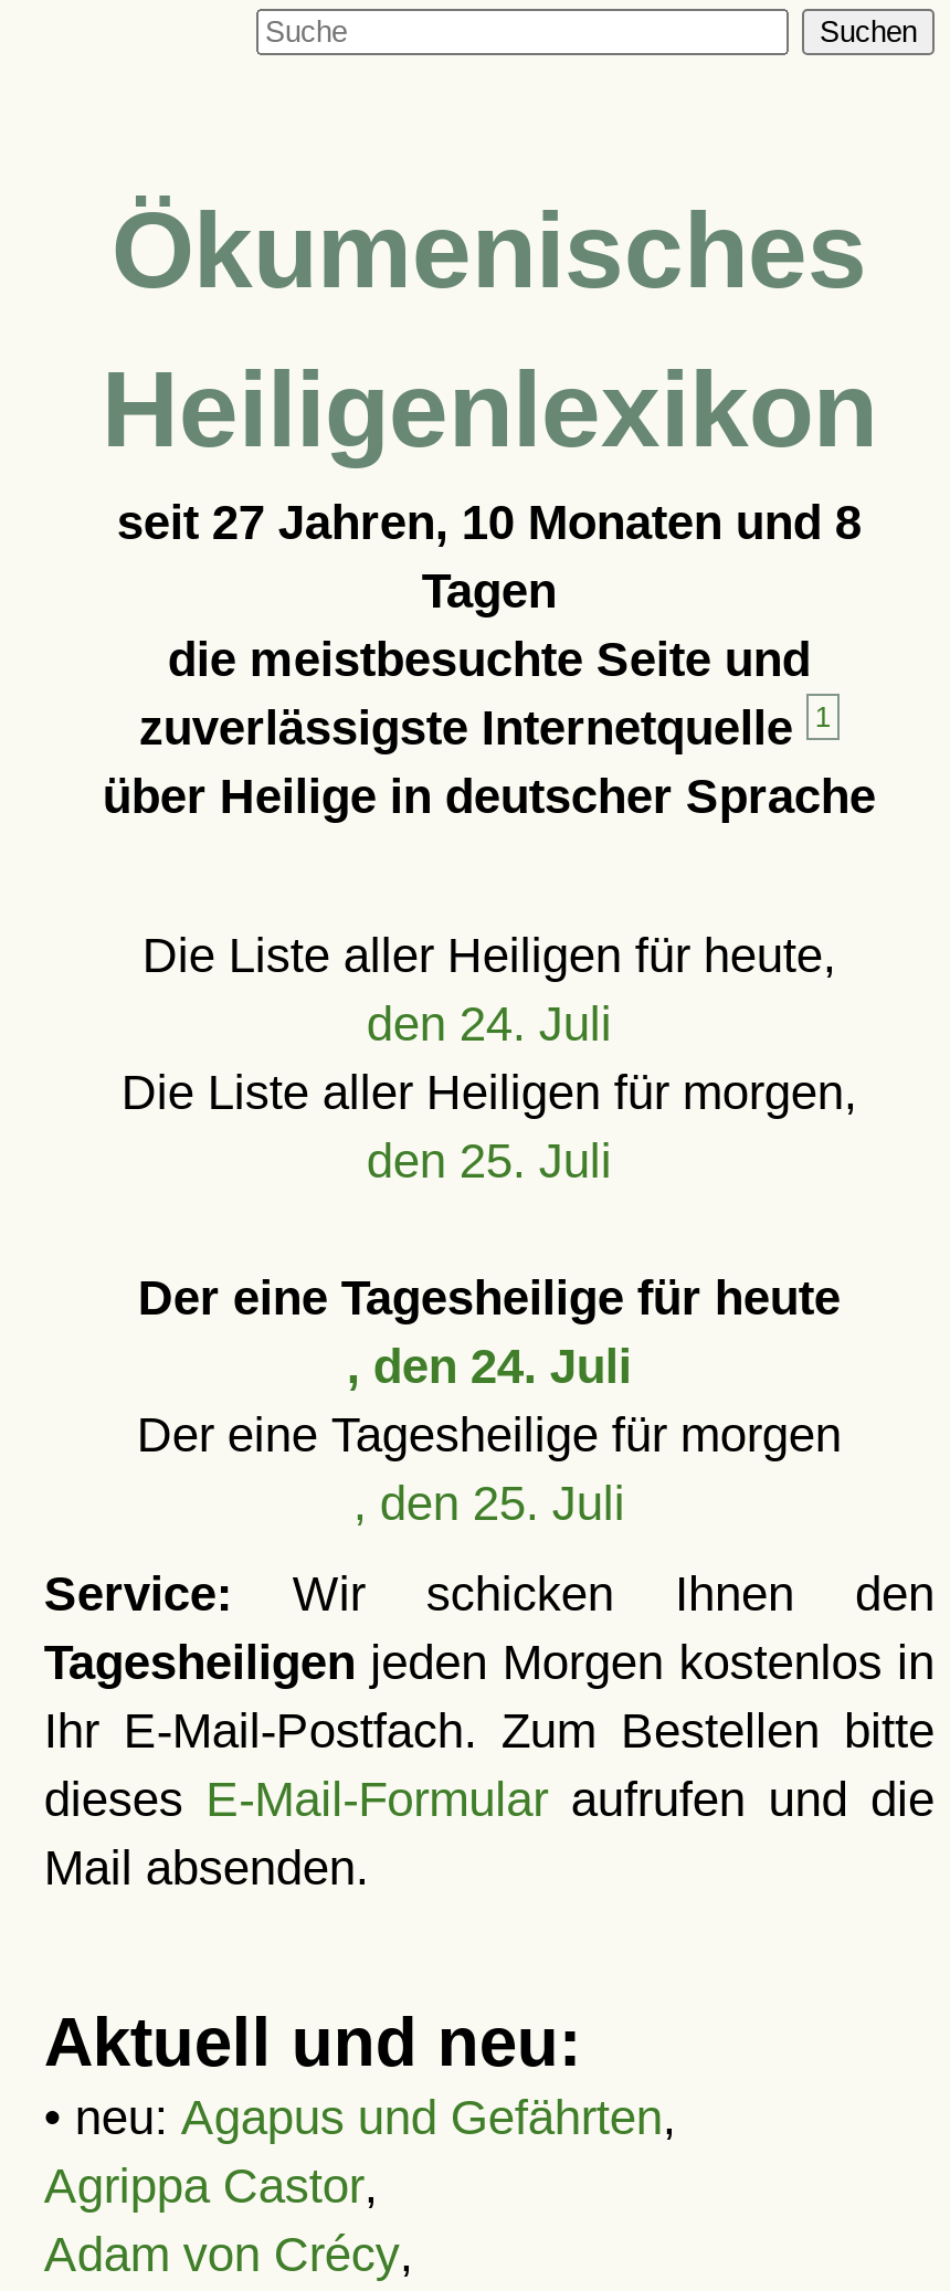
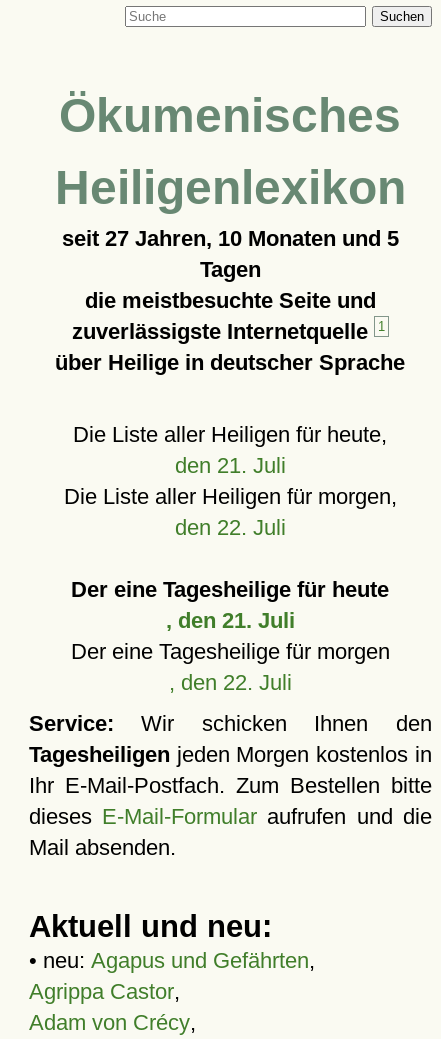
- seit 27 Jahren, 10 Monaten und 8
+ seit 27 Jahren, 10 Monaten und 5

- den 24. Juli
+ den 21. Juli

- den 25. Juli
+ den 22. Juli

- , den 24. Juli
+ , den 21. Juli

- , den 25. Juli
+ , den 22. Juli
